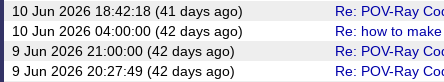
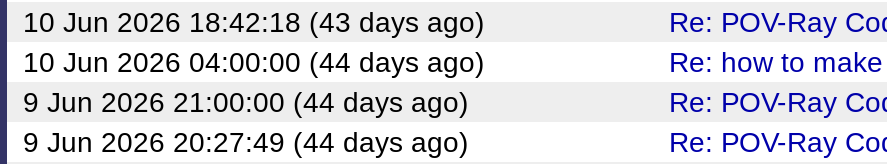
- 10 Jun 2026 18:42:18 (41 days ago)
+ 10 Jun 2026 18:42:18 (43 days ago)

- 10 Jun 2026 04:00:00 (42 days ago)
+ 10 Jun 2026 04:00:00 (44 days ago)

- 9 Jun 2026 21:00:00 (42 days ago)
+ 9 Jun 2026 21:00:00 (44 days ago)

- 9 Jun 2026 20:27:49 (42 days ago)
+ 9 Jun 2026 20:27:49 (44 days ago)
